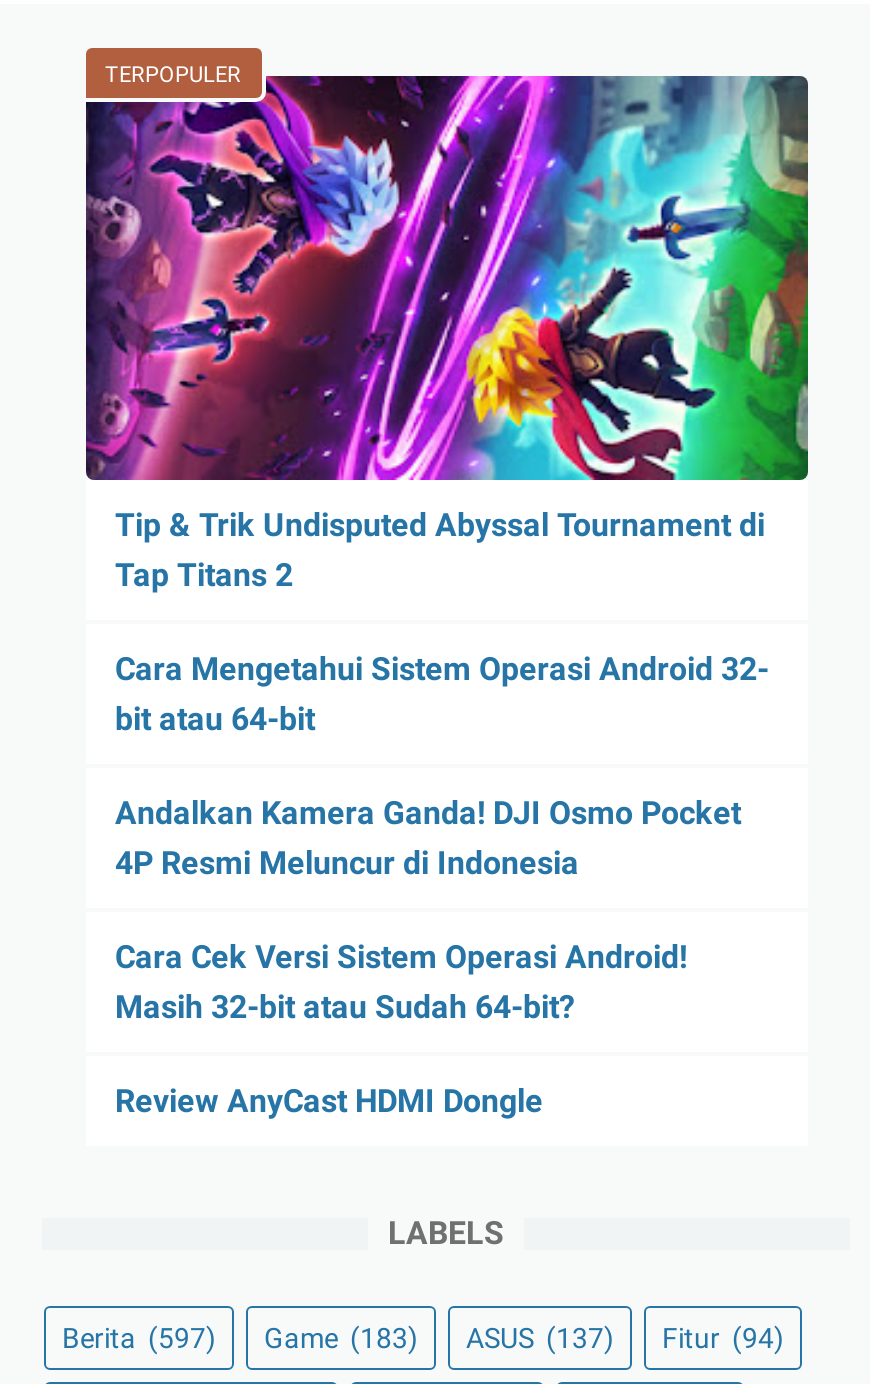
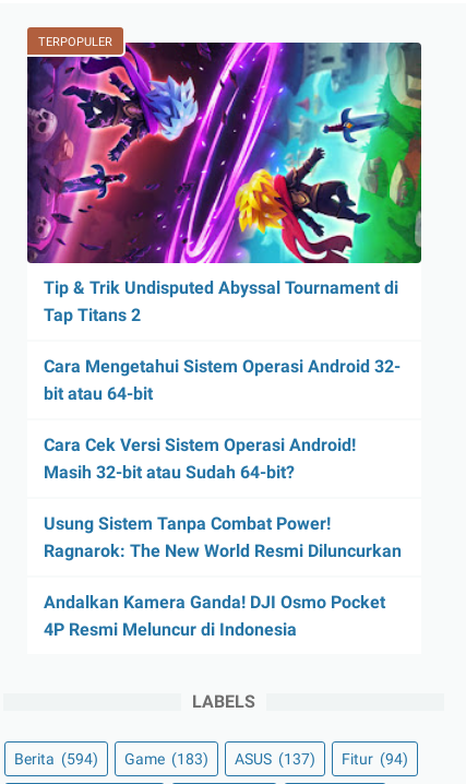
moved down: Andalkan Kamera Ganda! DJI Osmo Pocket | 4P Resmi Meluncur di Indonesia

moved up: Cara Cek Versi Sistem Operasi Android! | Masih 32-bit atau Sudah 64-bit?

- Review AnyCast HDMI Dongle
+ Usung Sistem Tanpa Combat Power!
+ Ragnarok: The New World Resmi Diluncurkan

- Berita (597) Game (183) ASUS (137) Fitur (94)
+ Berita (594) Game (183) ASUS (137) Fitur (94)
